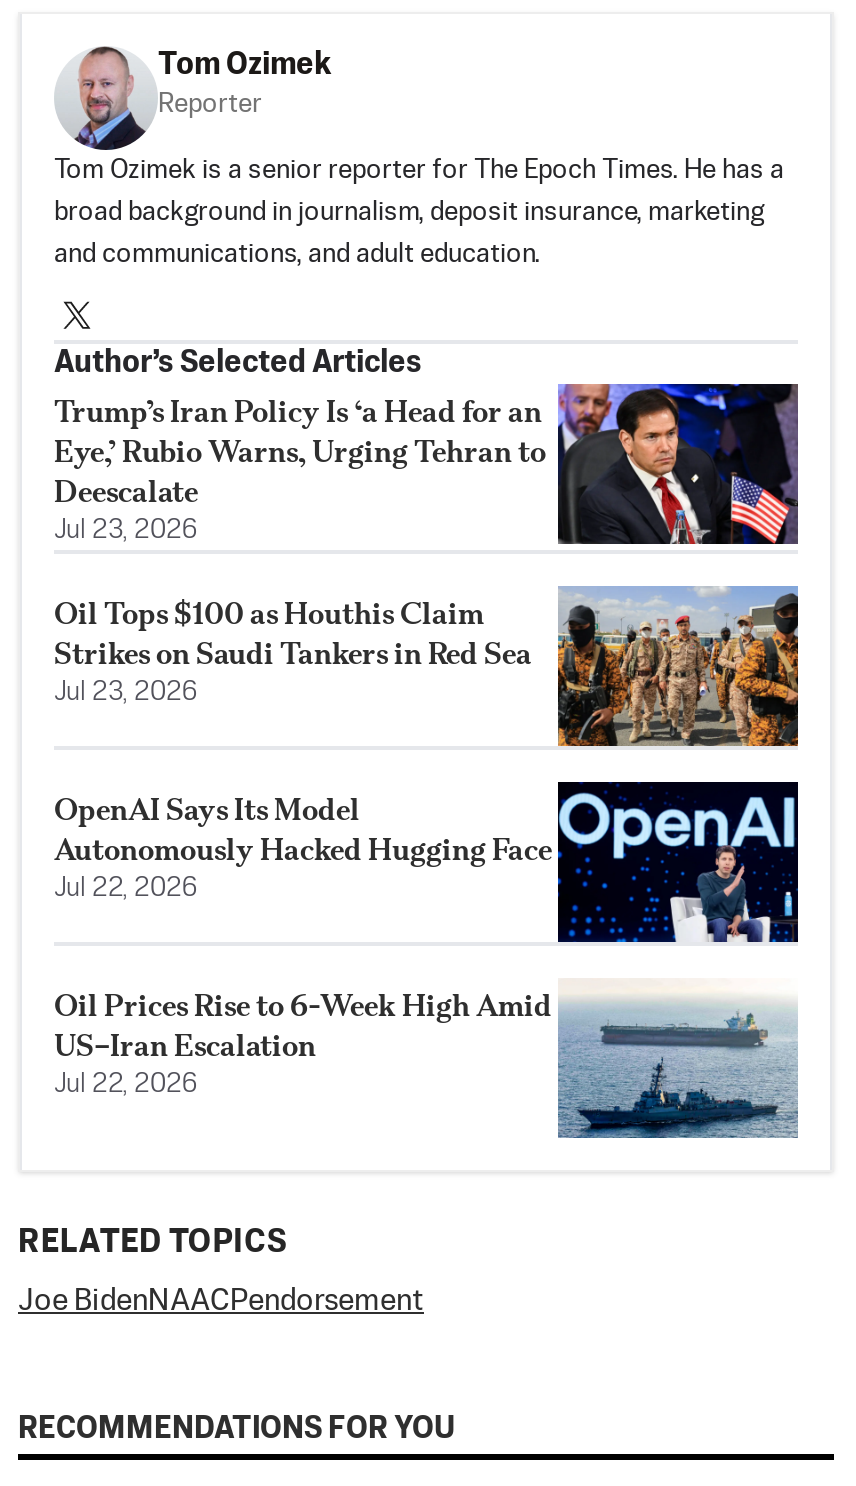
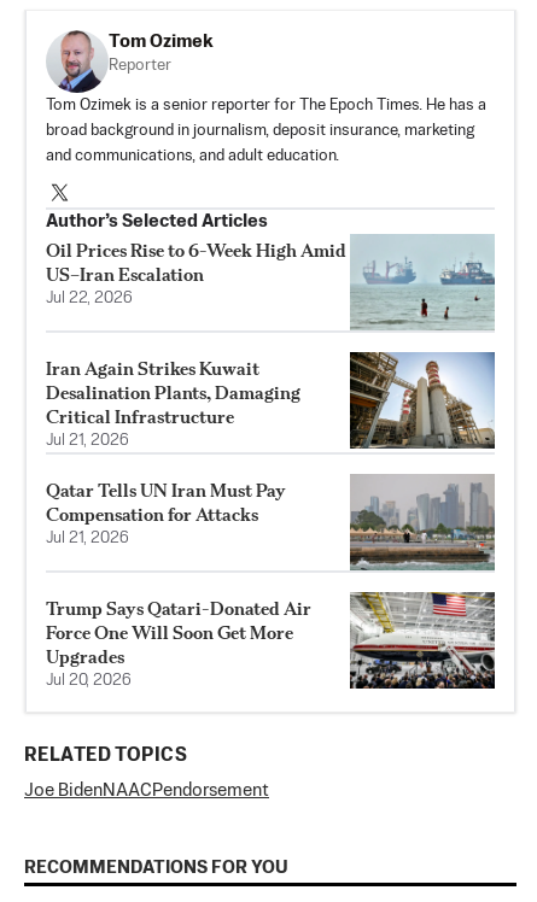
- Trump’s Iran Policy Is ‘a Head for an
- Eye,’ Rubio Warns, Urging Tehran to
- Deescalate
- Jul 23, 2026
- Oil Tops $100 as Houthis Claim
- Strikes on Saudi Tankers in Red Sea
- Jul 23, 2026
- OpenAI Says Its Model
- Autonomously Hacked Hugging Face
- Jul 22, 2026

- [image]
+ [image]

- [image]
+ [image]

- [image]
+ [image]

moved up: Oil Prices Rise to 6-Week High Amid | US–Iran Escalation | Jul 22, 2026

- [image]
+ [image]

+ Iran Again Strikes Kuwait
+ Desalination Plants, Damaging
+ Critical Infrastructure
+ Jul 21, 2026
+ Qatar Tells UN Iran Must Pay
+ Compensation for Attacks
+ Jul 21, 2026
+ Trump Says Qatari-Donated Air
+ Force One Will Soon Get More
+ Upgrades
+ Jul 20, 2026
